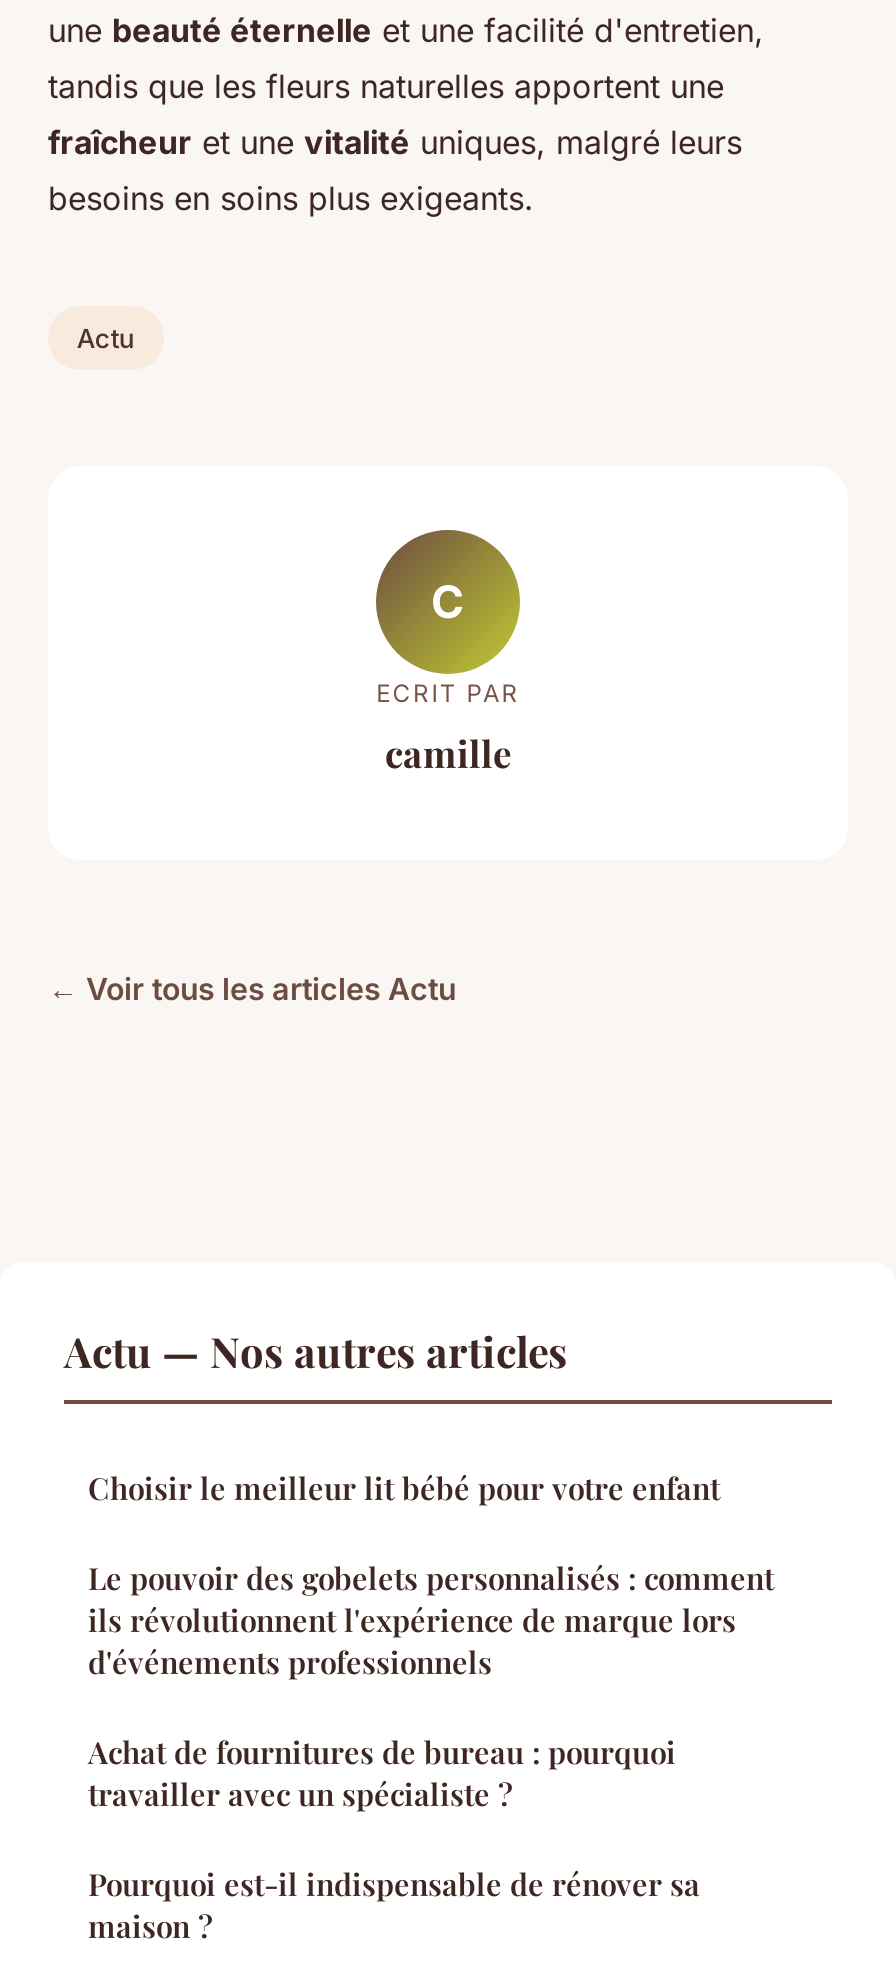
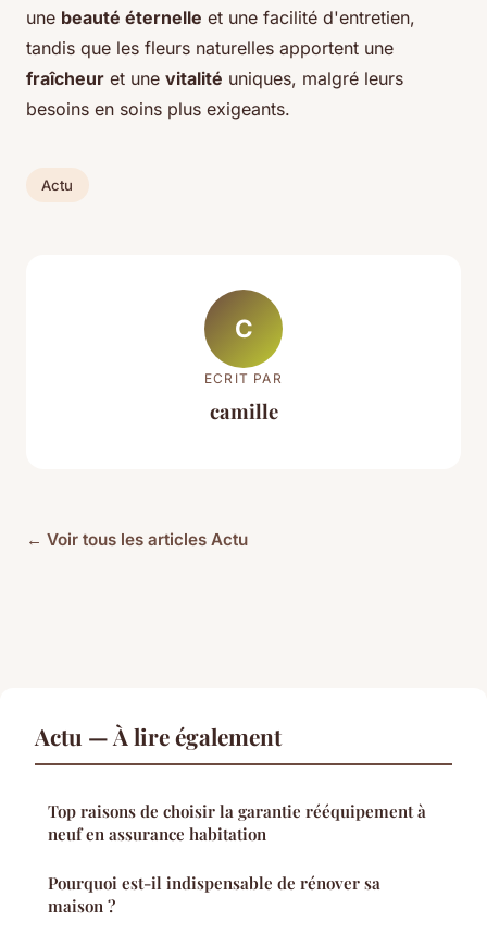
- Actu — Nos autres articles
- Choisir le meilleur lit bébé pour votre enfant
- Le pouvoir des gobelets personnalisés : comment
- ils révolutionnent l'expérience de marque lors
- d'événements professionnels
- Achat de fournitures de bureau : pourquoi
- travailler avec un spécialiste ?
+ Actu — À lire également
+ Top raisons de choisir la garantie rééquipement à
+ neuf en assurance habitation
